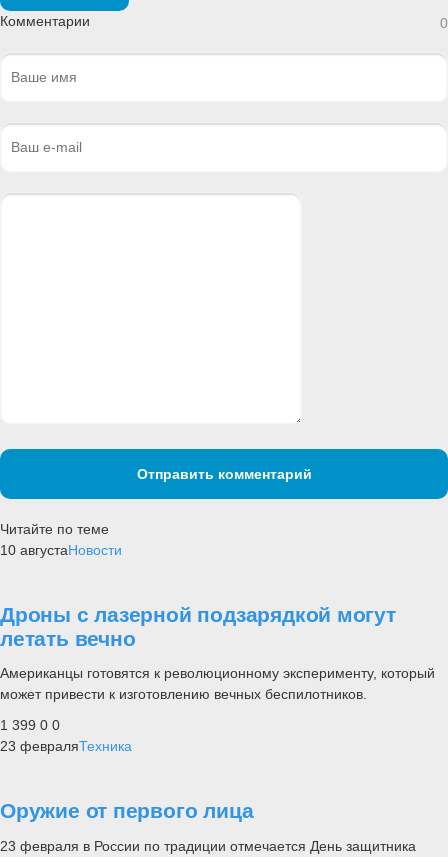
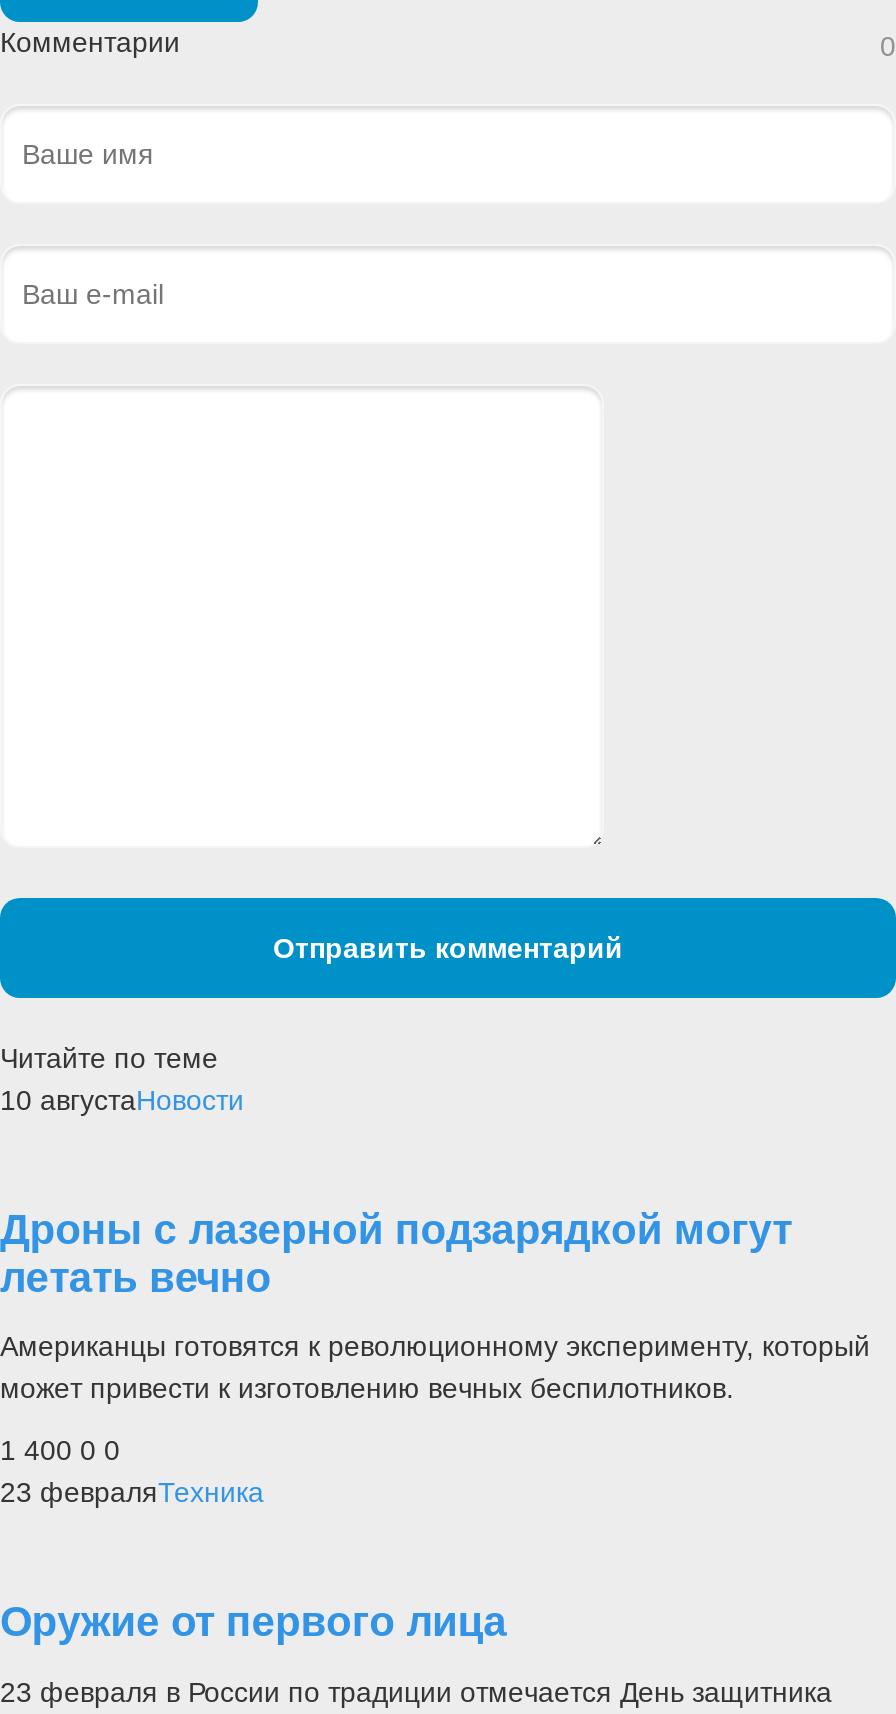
- 1 399 0 0
+ 1 400 0 0
